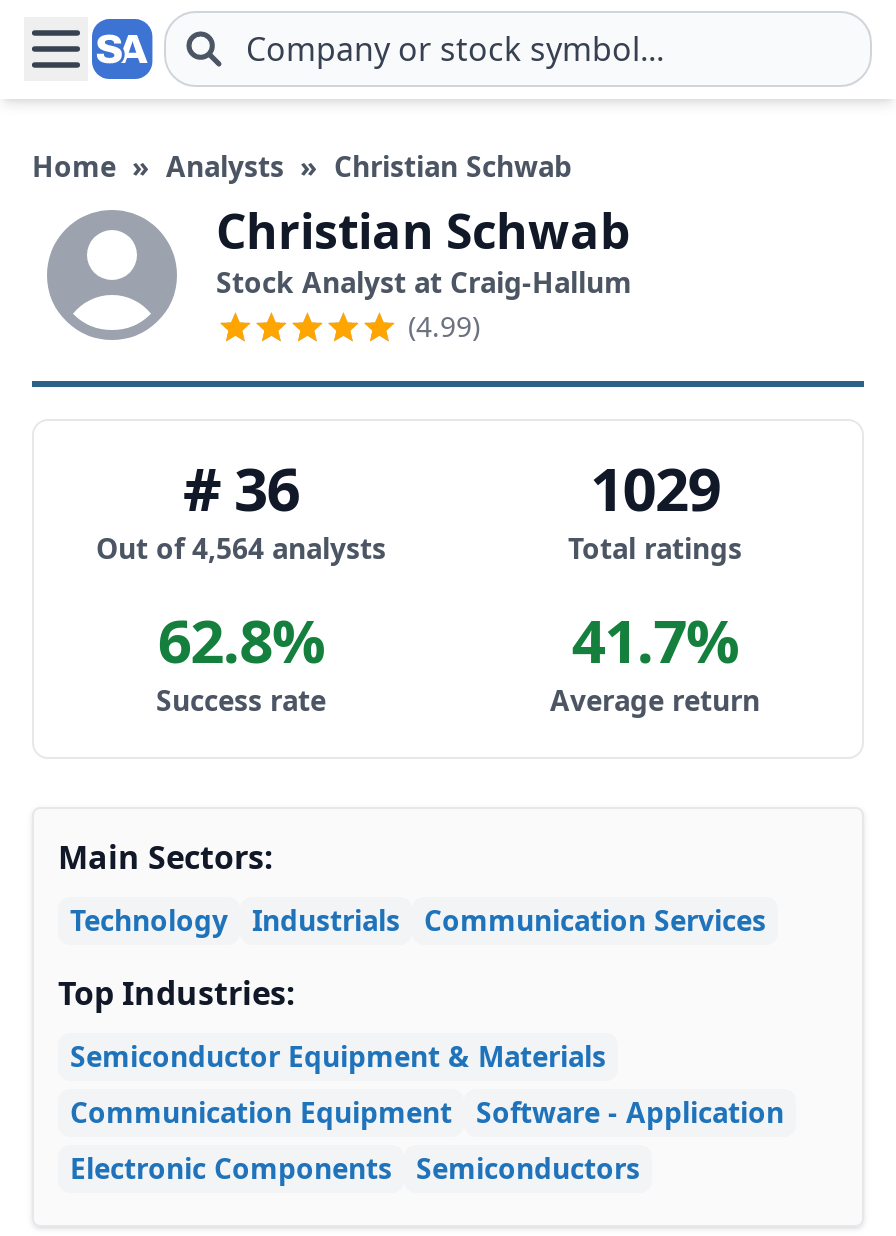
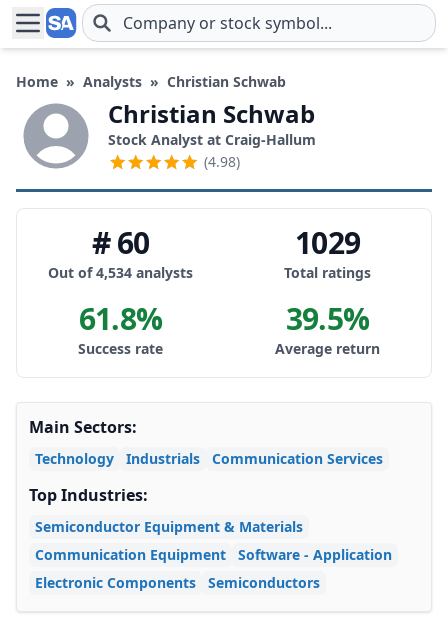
- (4.99)
+ (4.98)

- # 36
+ # 60

- Out of 4,564 analysts
+ Out of 4,534 analysts

- 62.8%
+ 61.8%

- 41.7%
+ 39.5%
